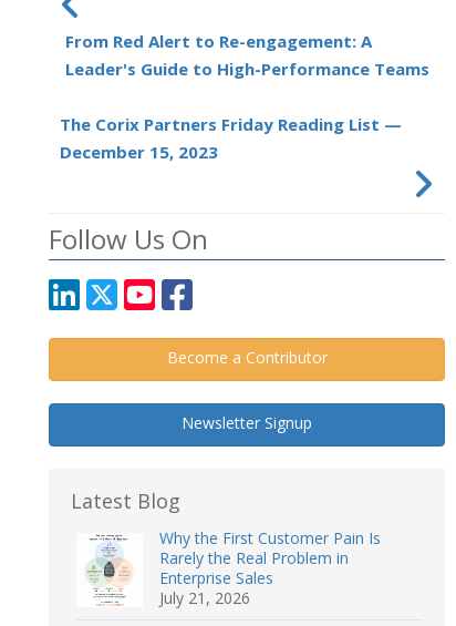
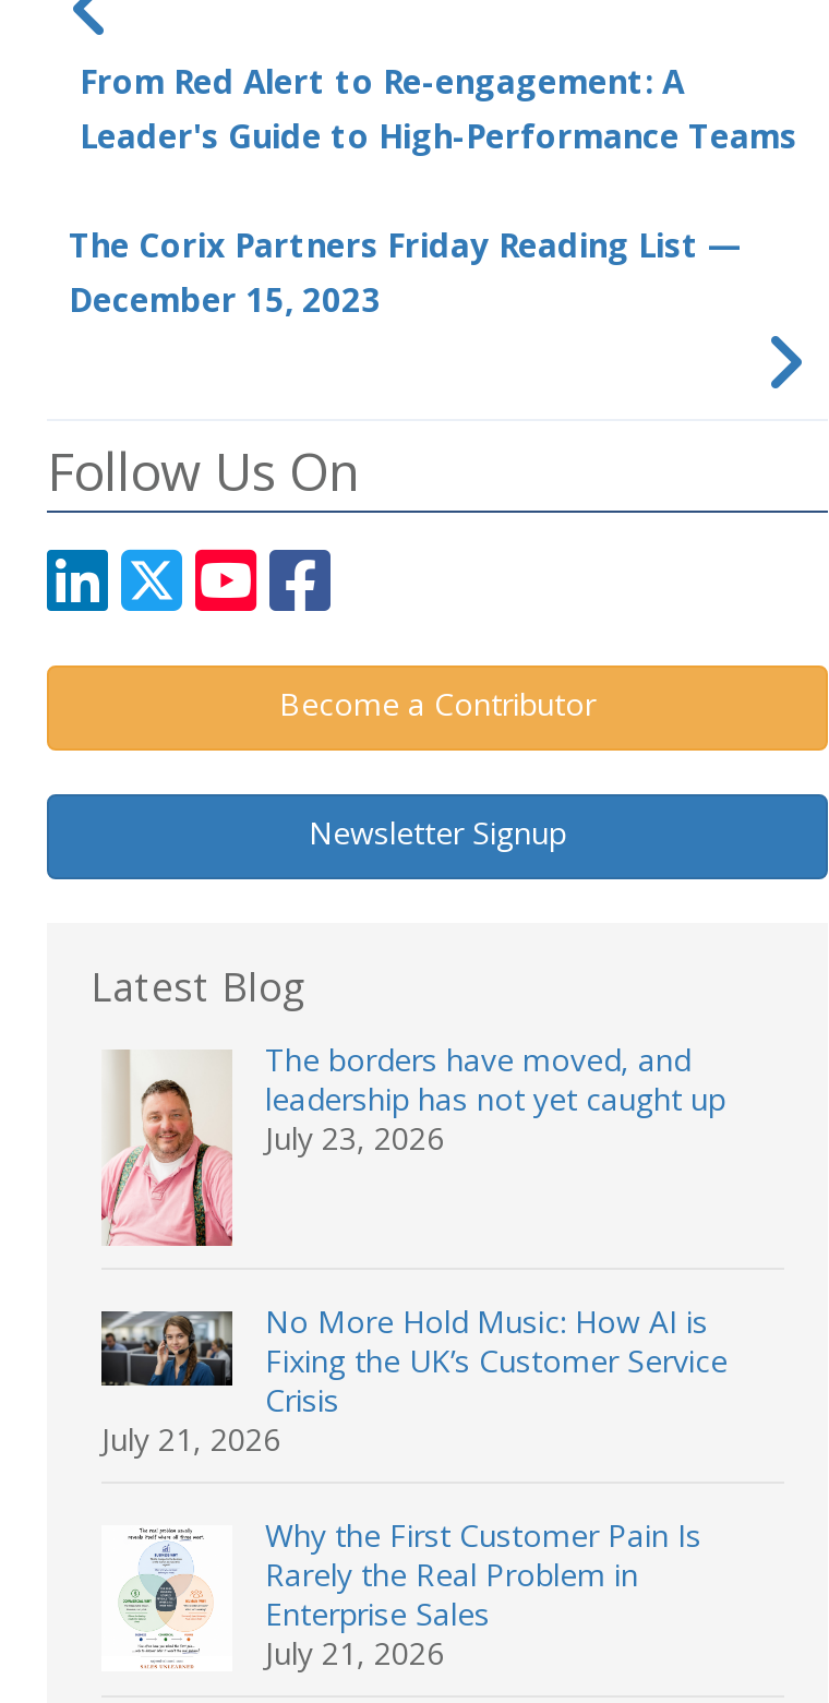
+ [image]
+ The borders have moved, and
+ leadership has not yet caught up
+ July 23, 2026

+ [image]
+ No More Hold Music: How AI is
+ Fixing the UK’s Customer Service
+ Crisis
+ July 21, 2026
